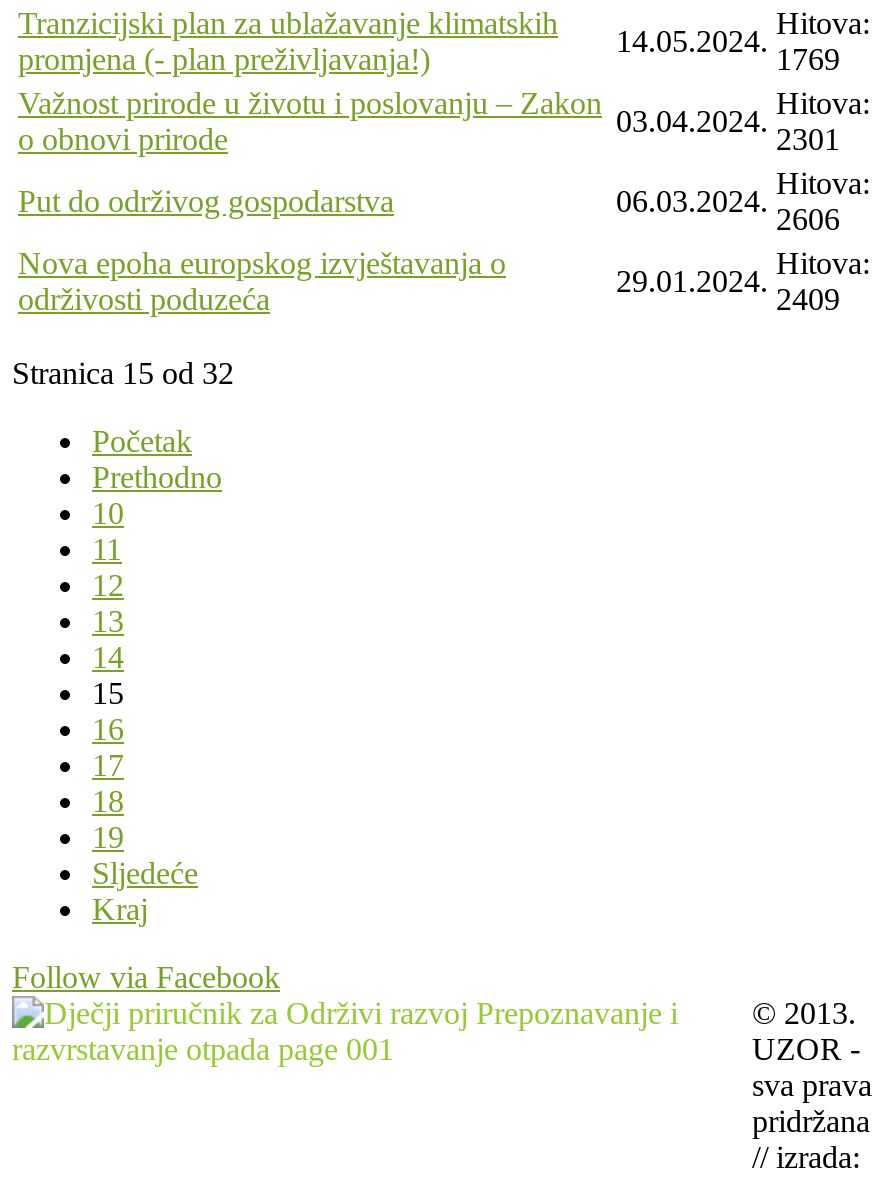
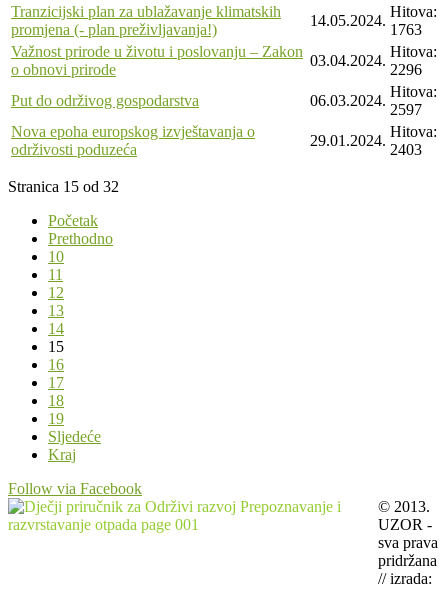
- 1769
+ 1763

- 2301
+ 2296

- 2606
+ 2597

- 2409
+ 2403
